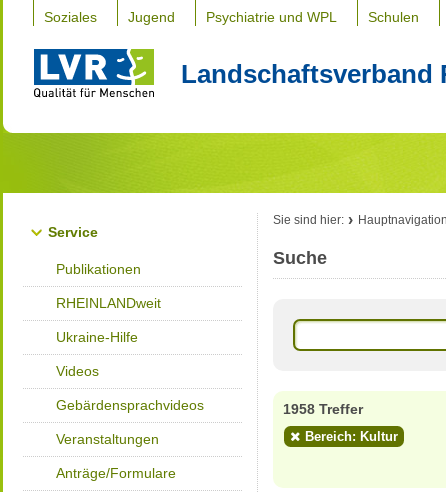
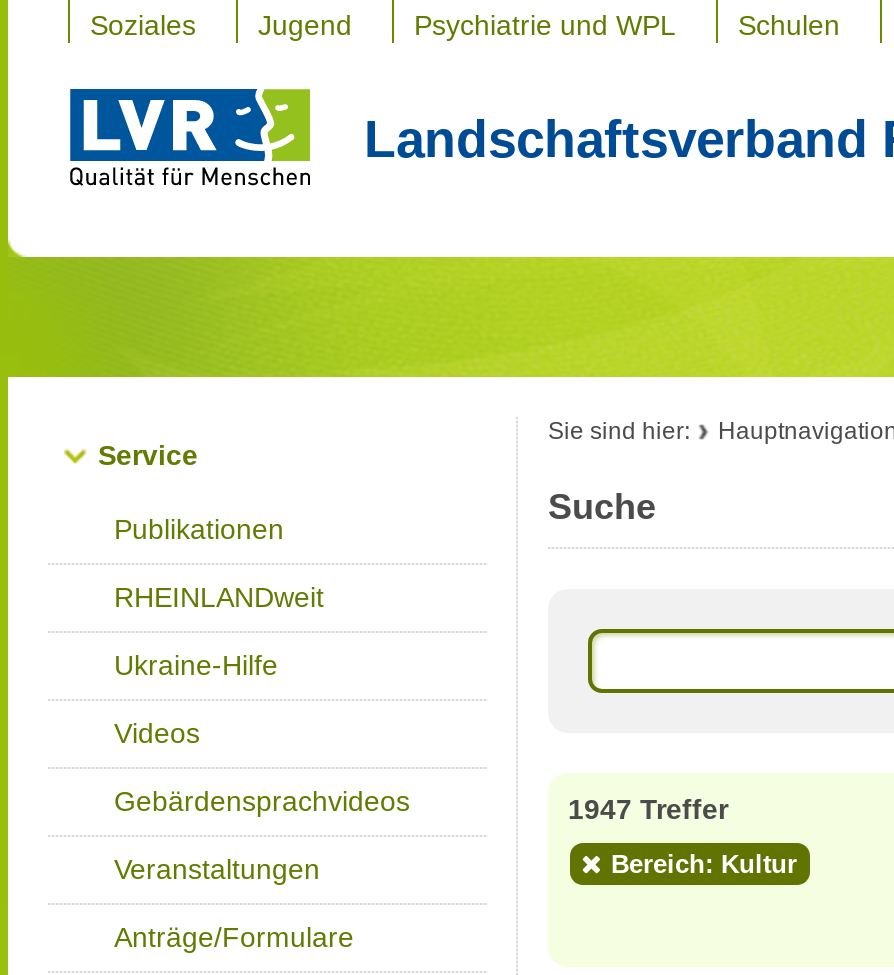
- 1958 Treffer
+ 1947 Treffer
